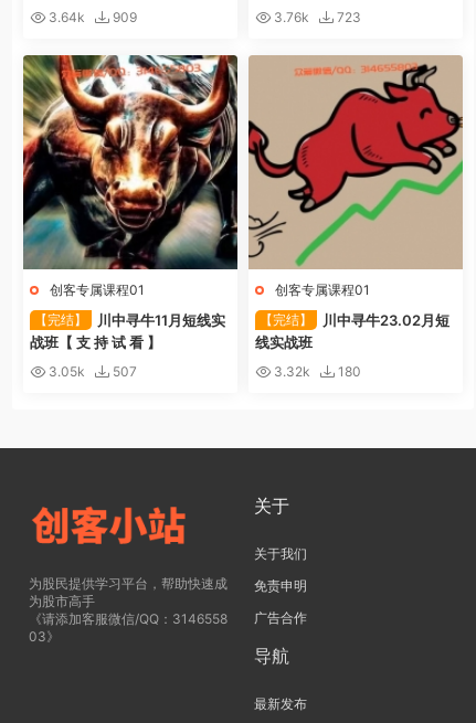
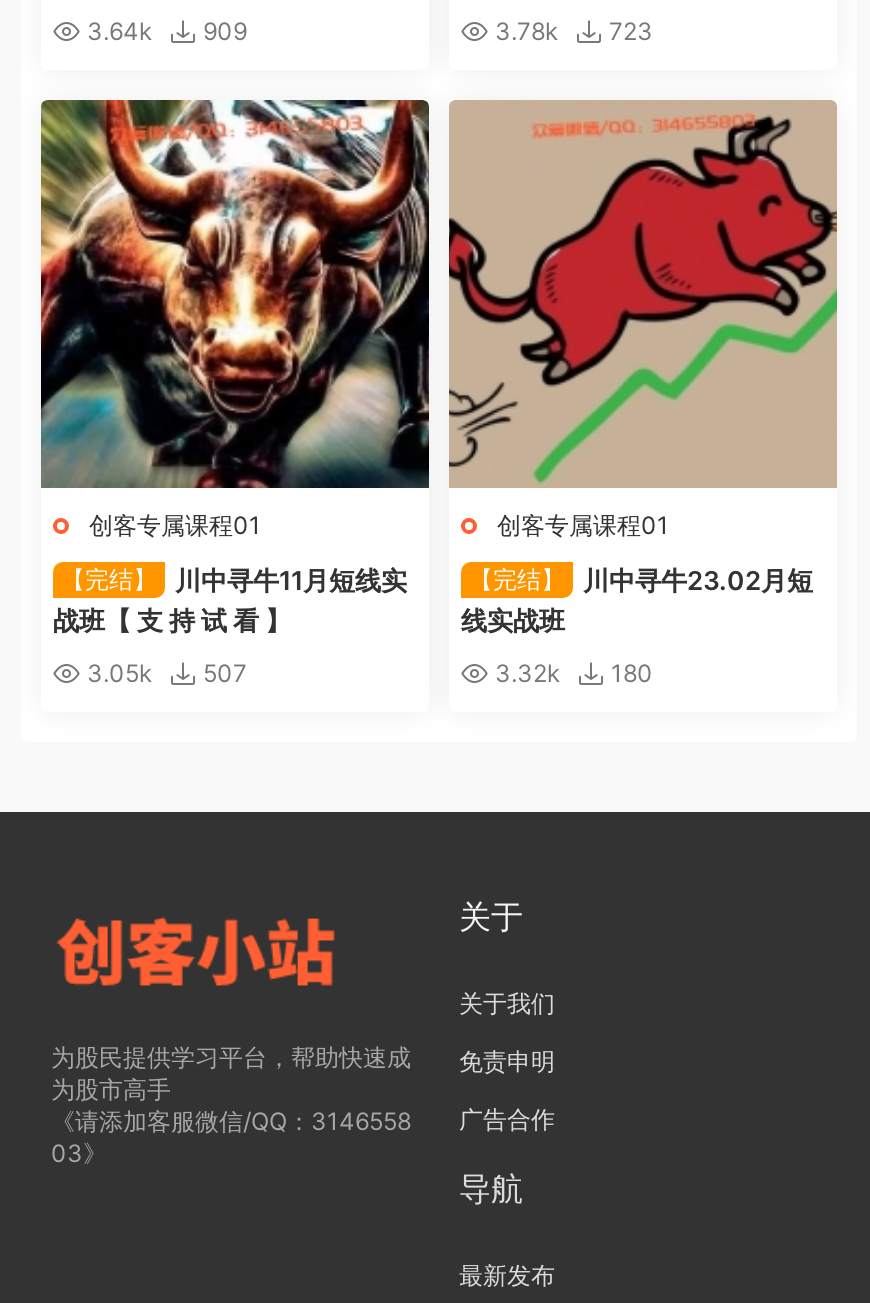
- 3.76k 723
+ 3.78k 723
